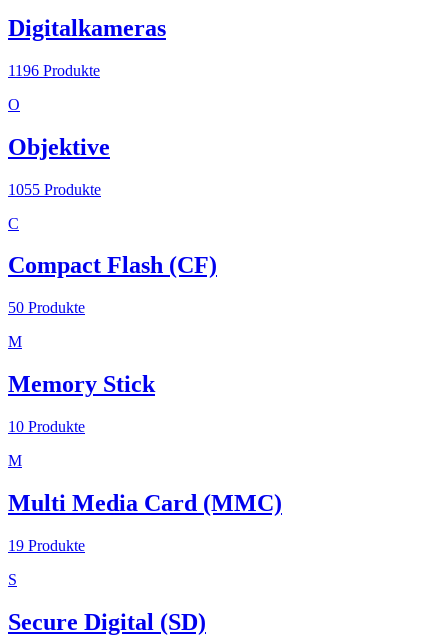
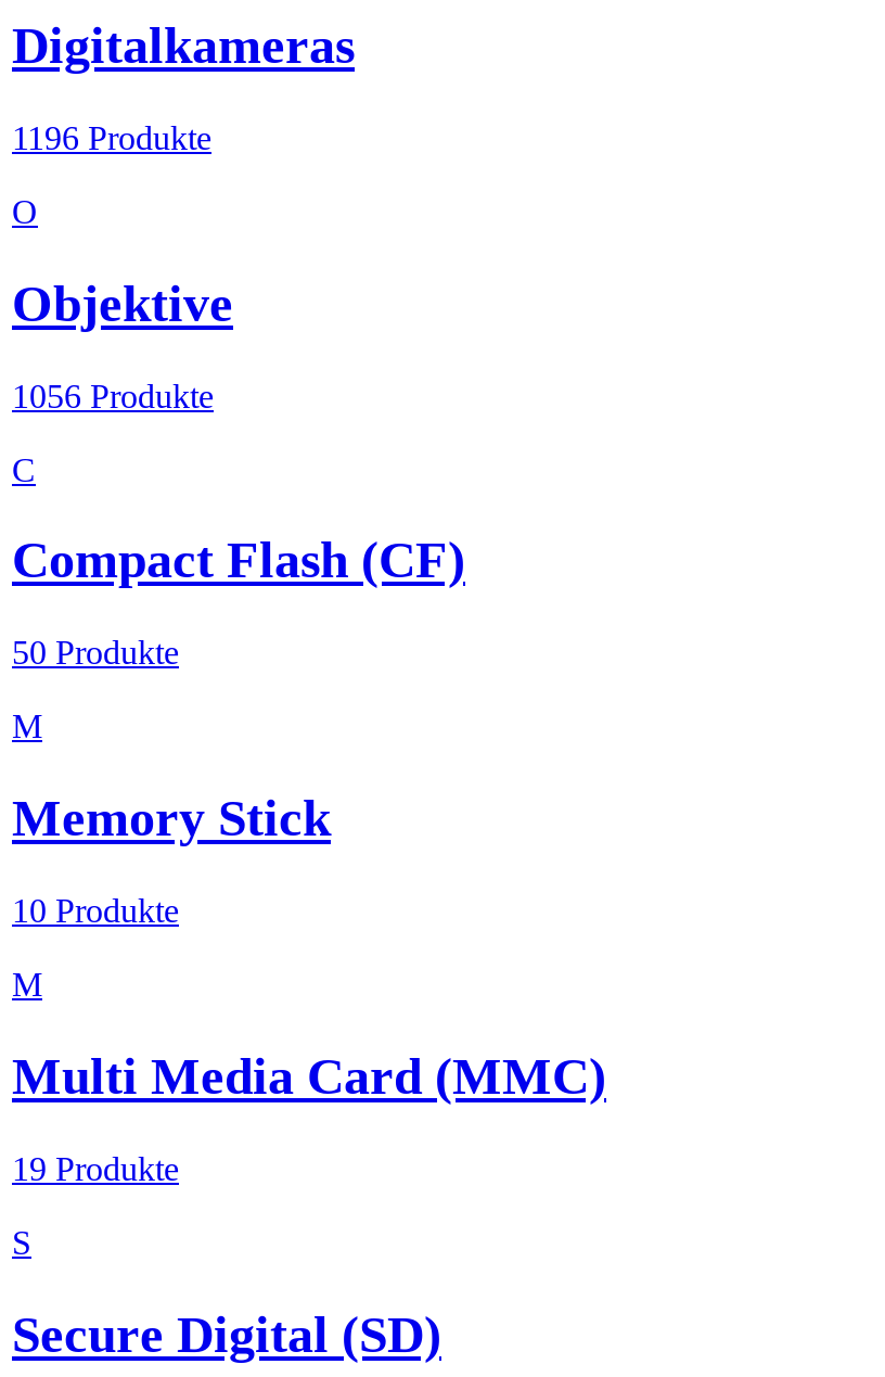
- 1055 Produkte
+ 1056 Produkte
